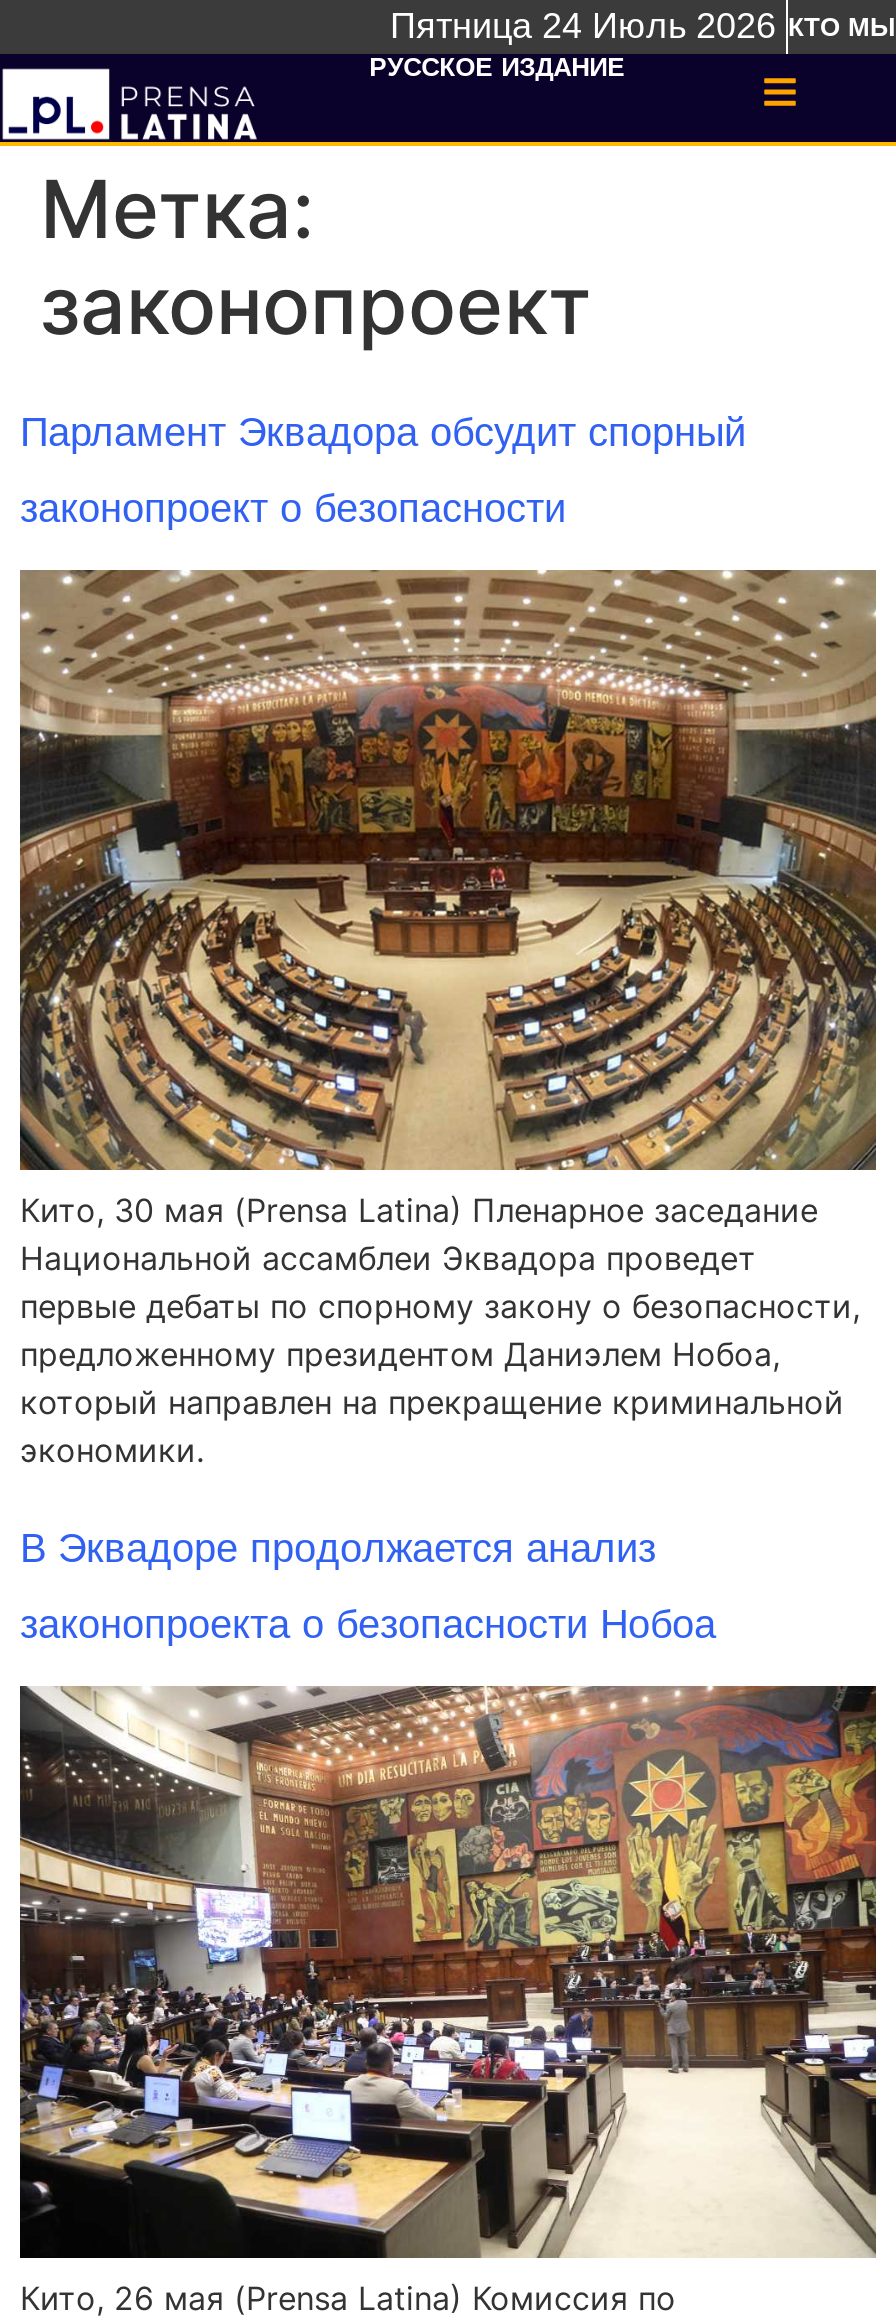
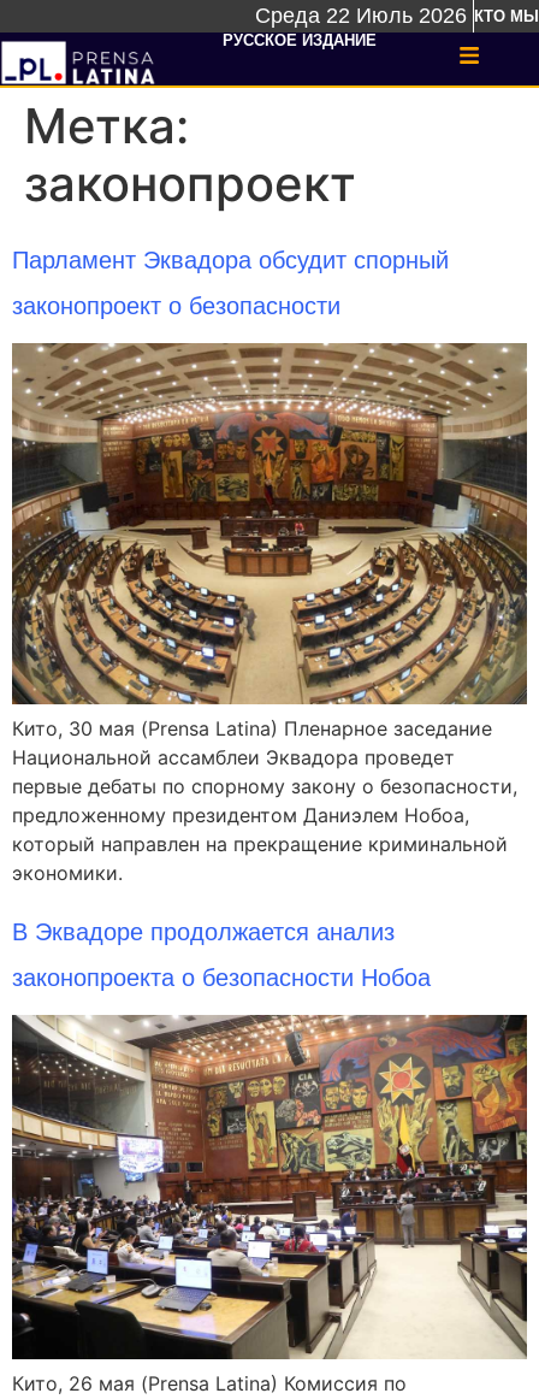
- Пятница 24 Июль 2026 КТО МЫ
+ Среда 22 Июль 2026 КТО МЫ
